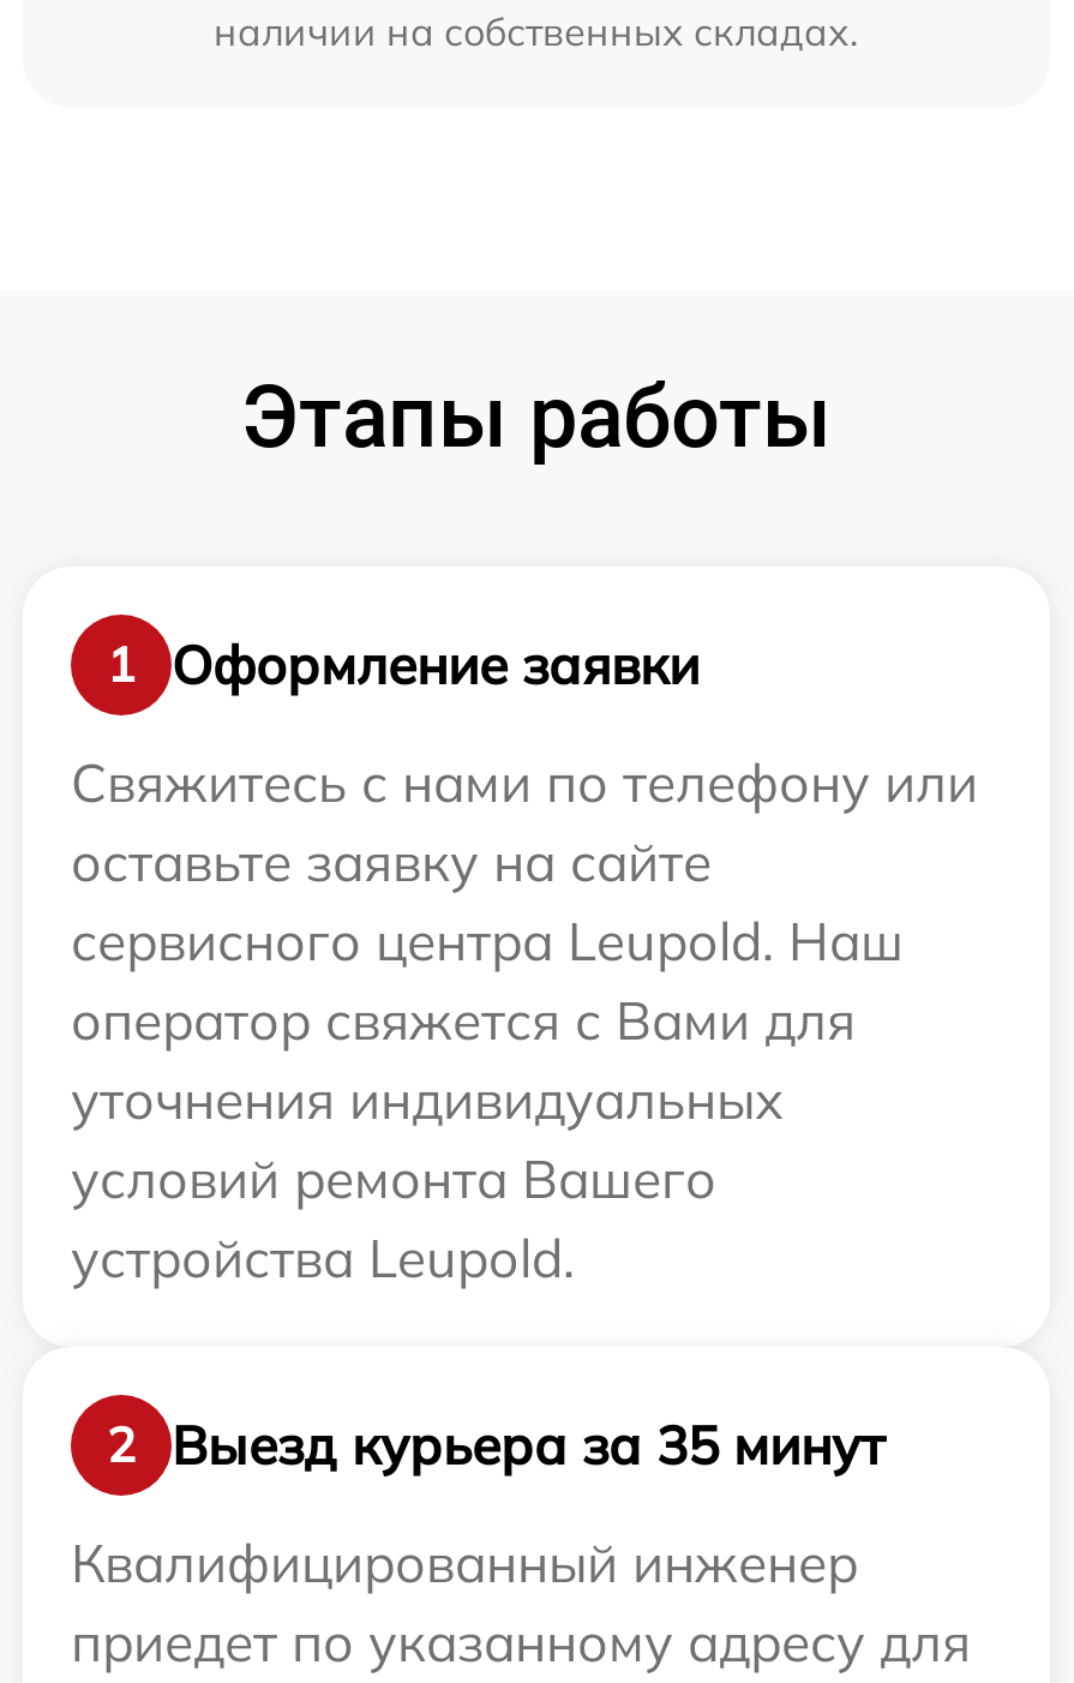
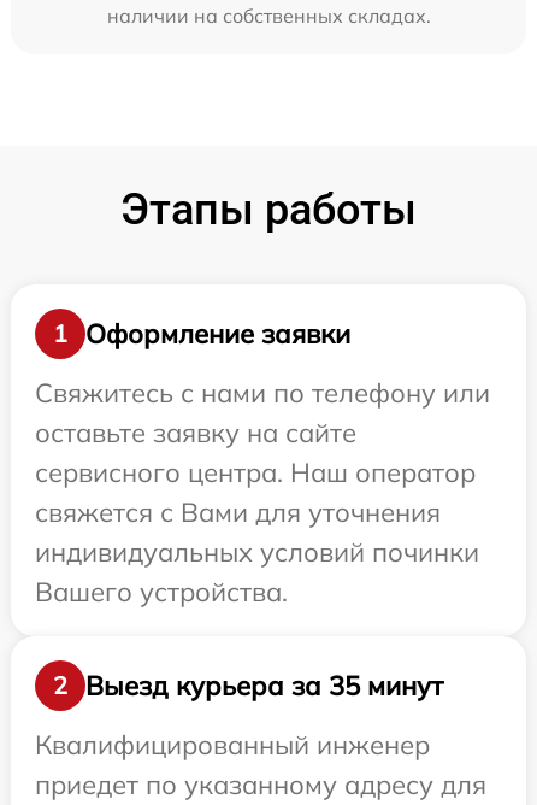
- сервисного центра Leupold. Наш
- оператор свяжется с Вами для
- уточнения индивидуальных
- условий ремонта Вашего
- устройства Leupold.
+ сервисного центра. Наш оператор
+ свяжется с Вами для уточнения
+ индивидуальных условий починки
+ Вашего устройства.
